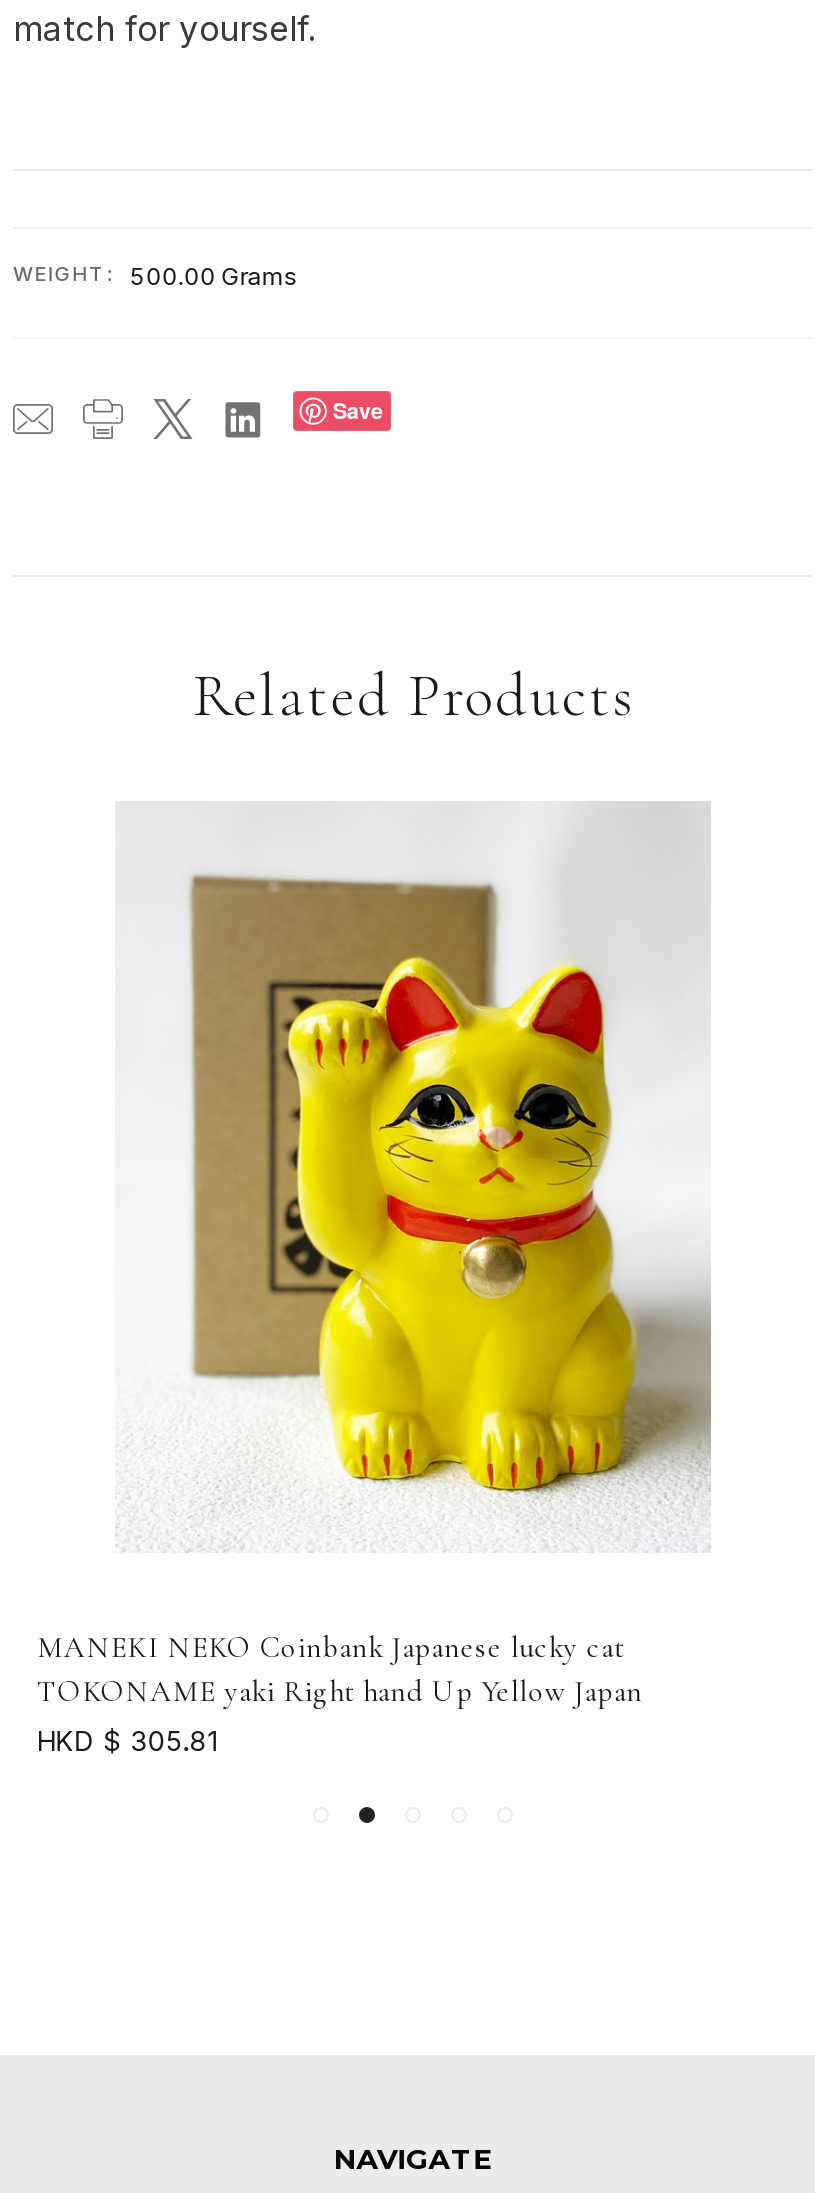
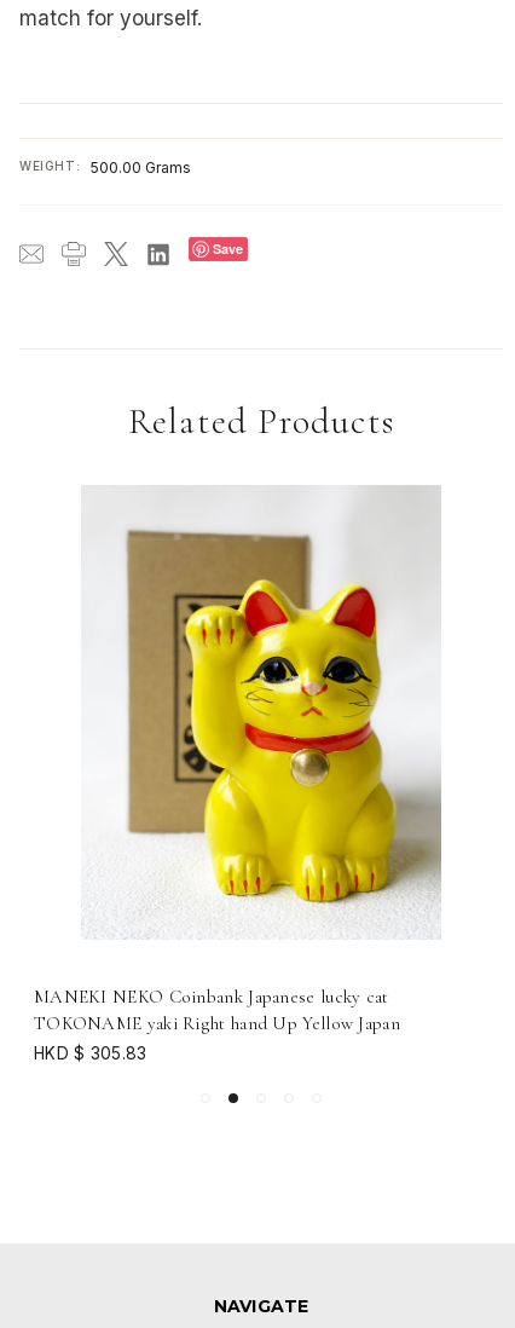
- TOKONAME yaki Right hand Up Black Japan
+ TOKONAME yaki Right hand Up Yellow Japan

- HKD $ 305.81
+ HKD $ 305.83
